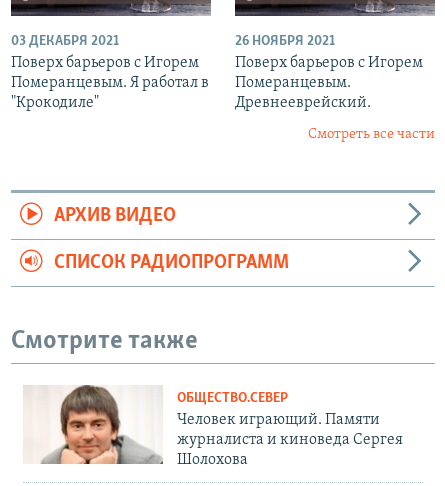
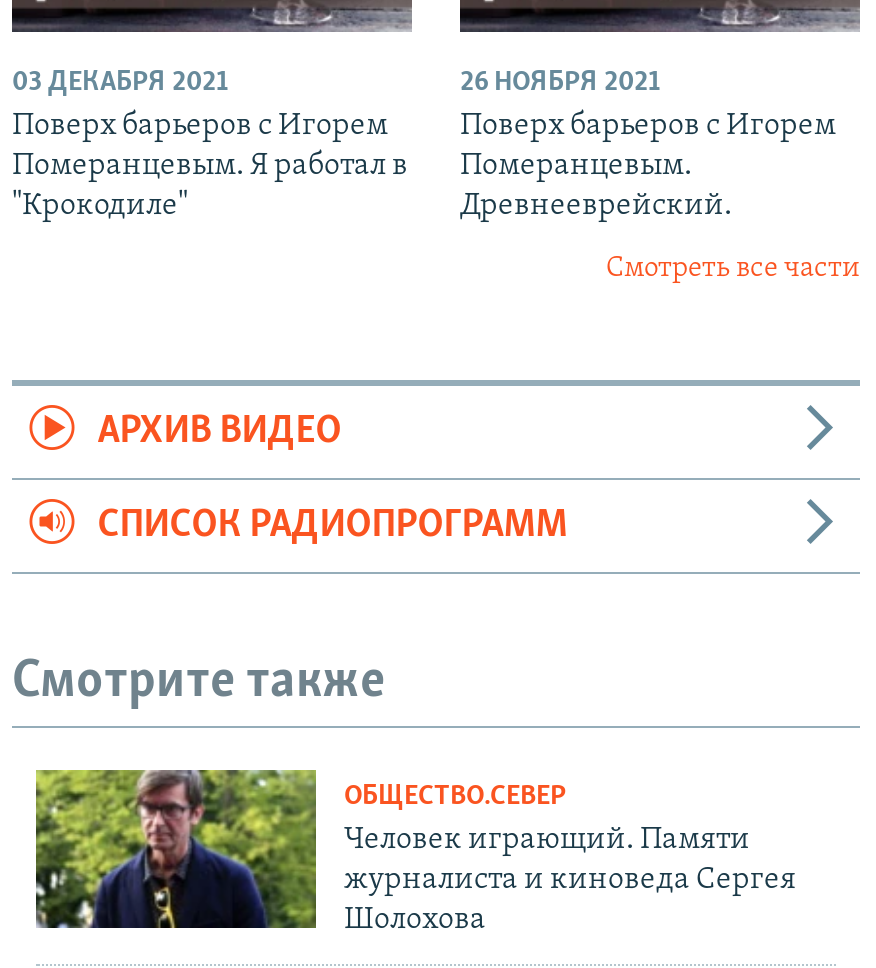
- [image]
+ [image]
